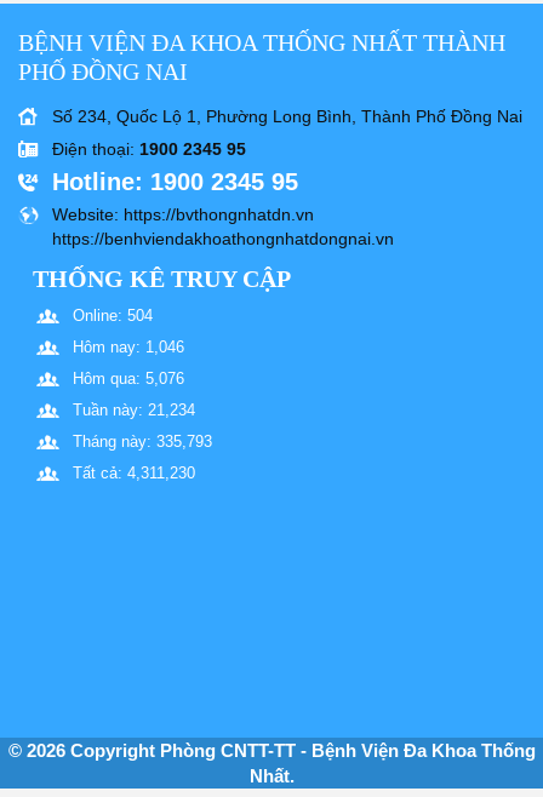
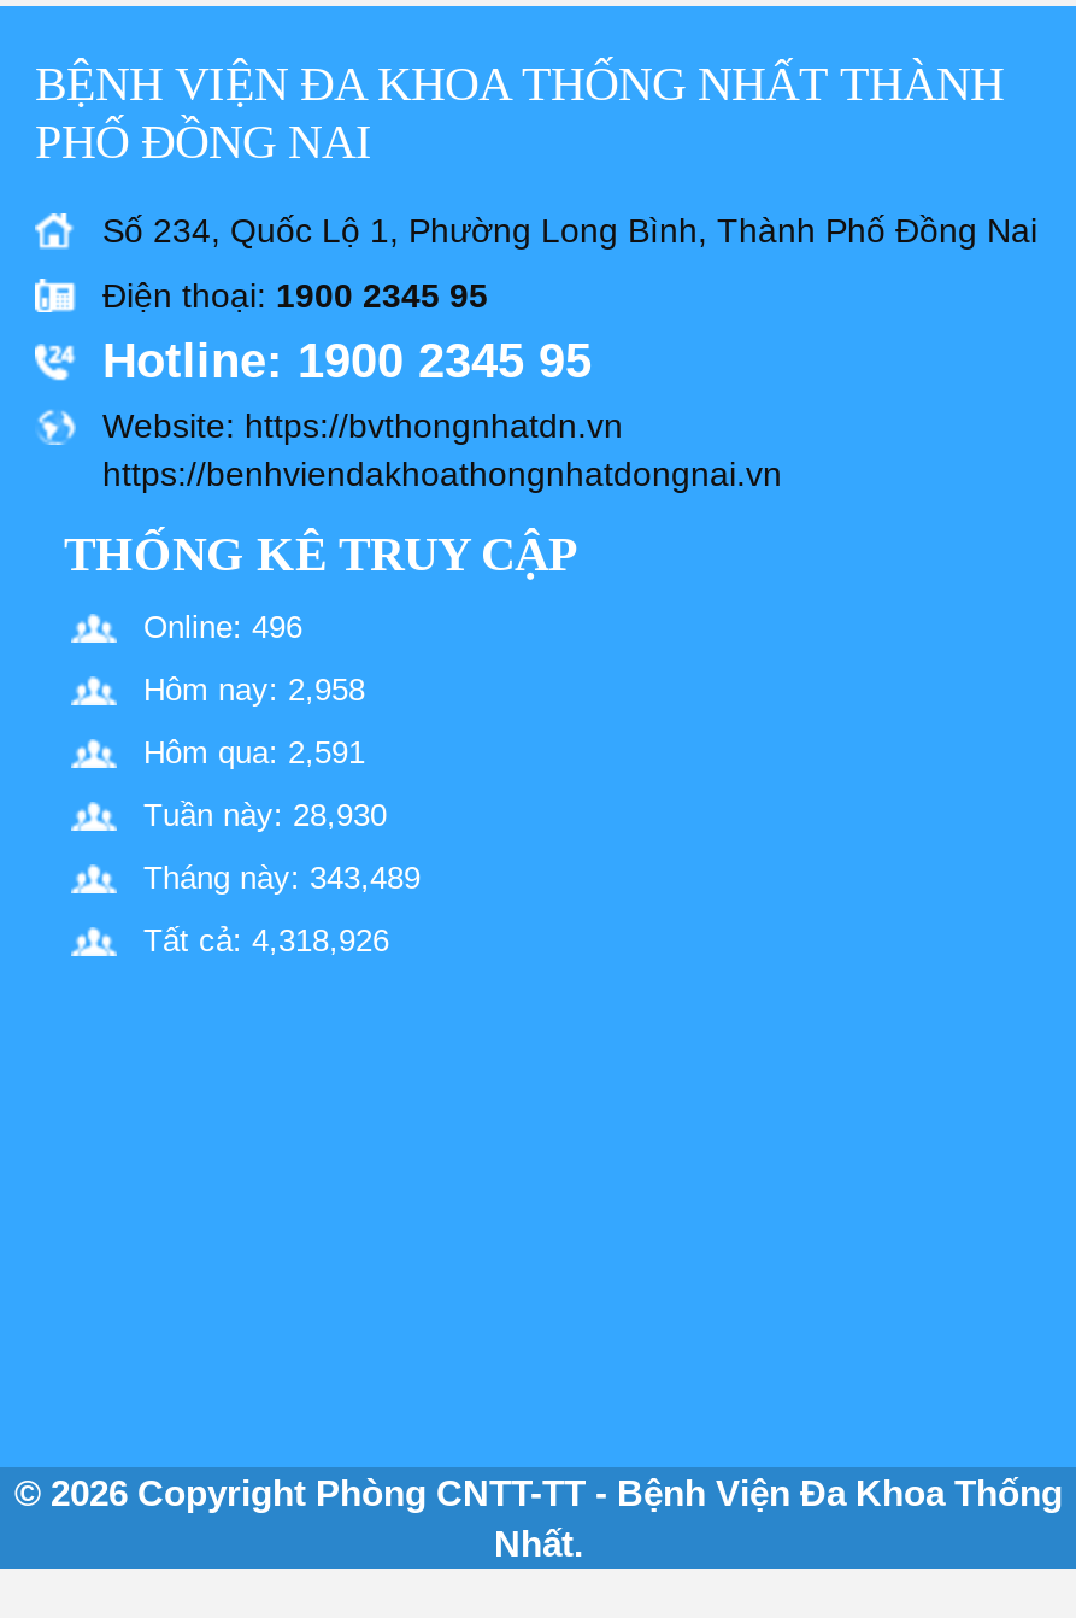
- Online: 504
+ Online: 496

- Hôm nay: 1,046
+ Hôm nay: 2,958

- Hôm qua: 5,076
+ Hôm qua: 2,591

- Tuần này: 21,234
+ Tuần này: 28,930

- Tháng này: 335,793
+ Tháng này: 343,489

- Tất cả: 4,311,230
+ Tất cả: 4,318,926
